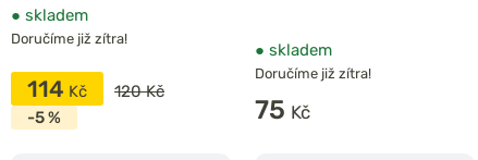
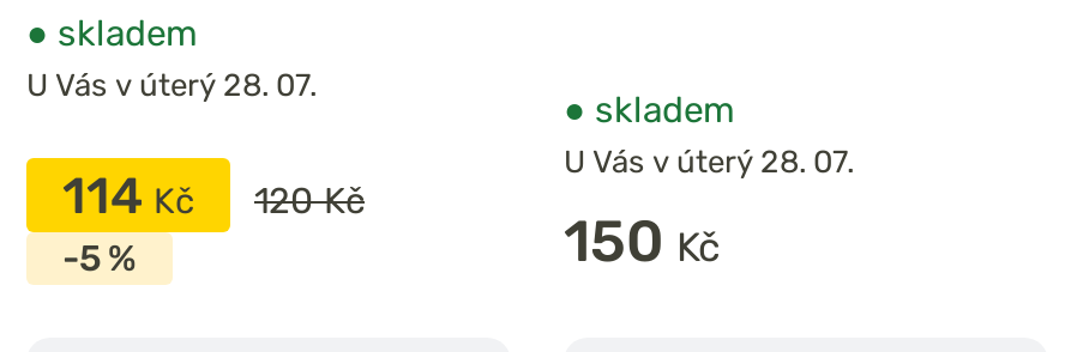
- Doručíme již zítra!
+ U Vás v úterý 28. 07.

- Doručíme již zítra!
- 75
+ U Vás v úterý 28. 07.
+ 150
